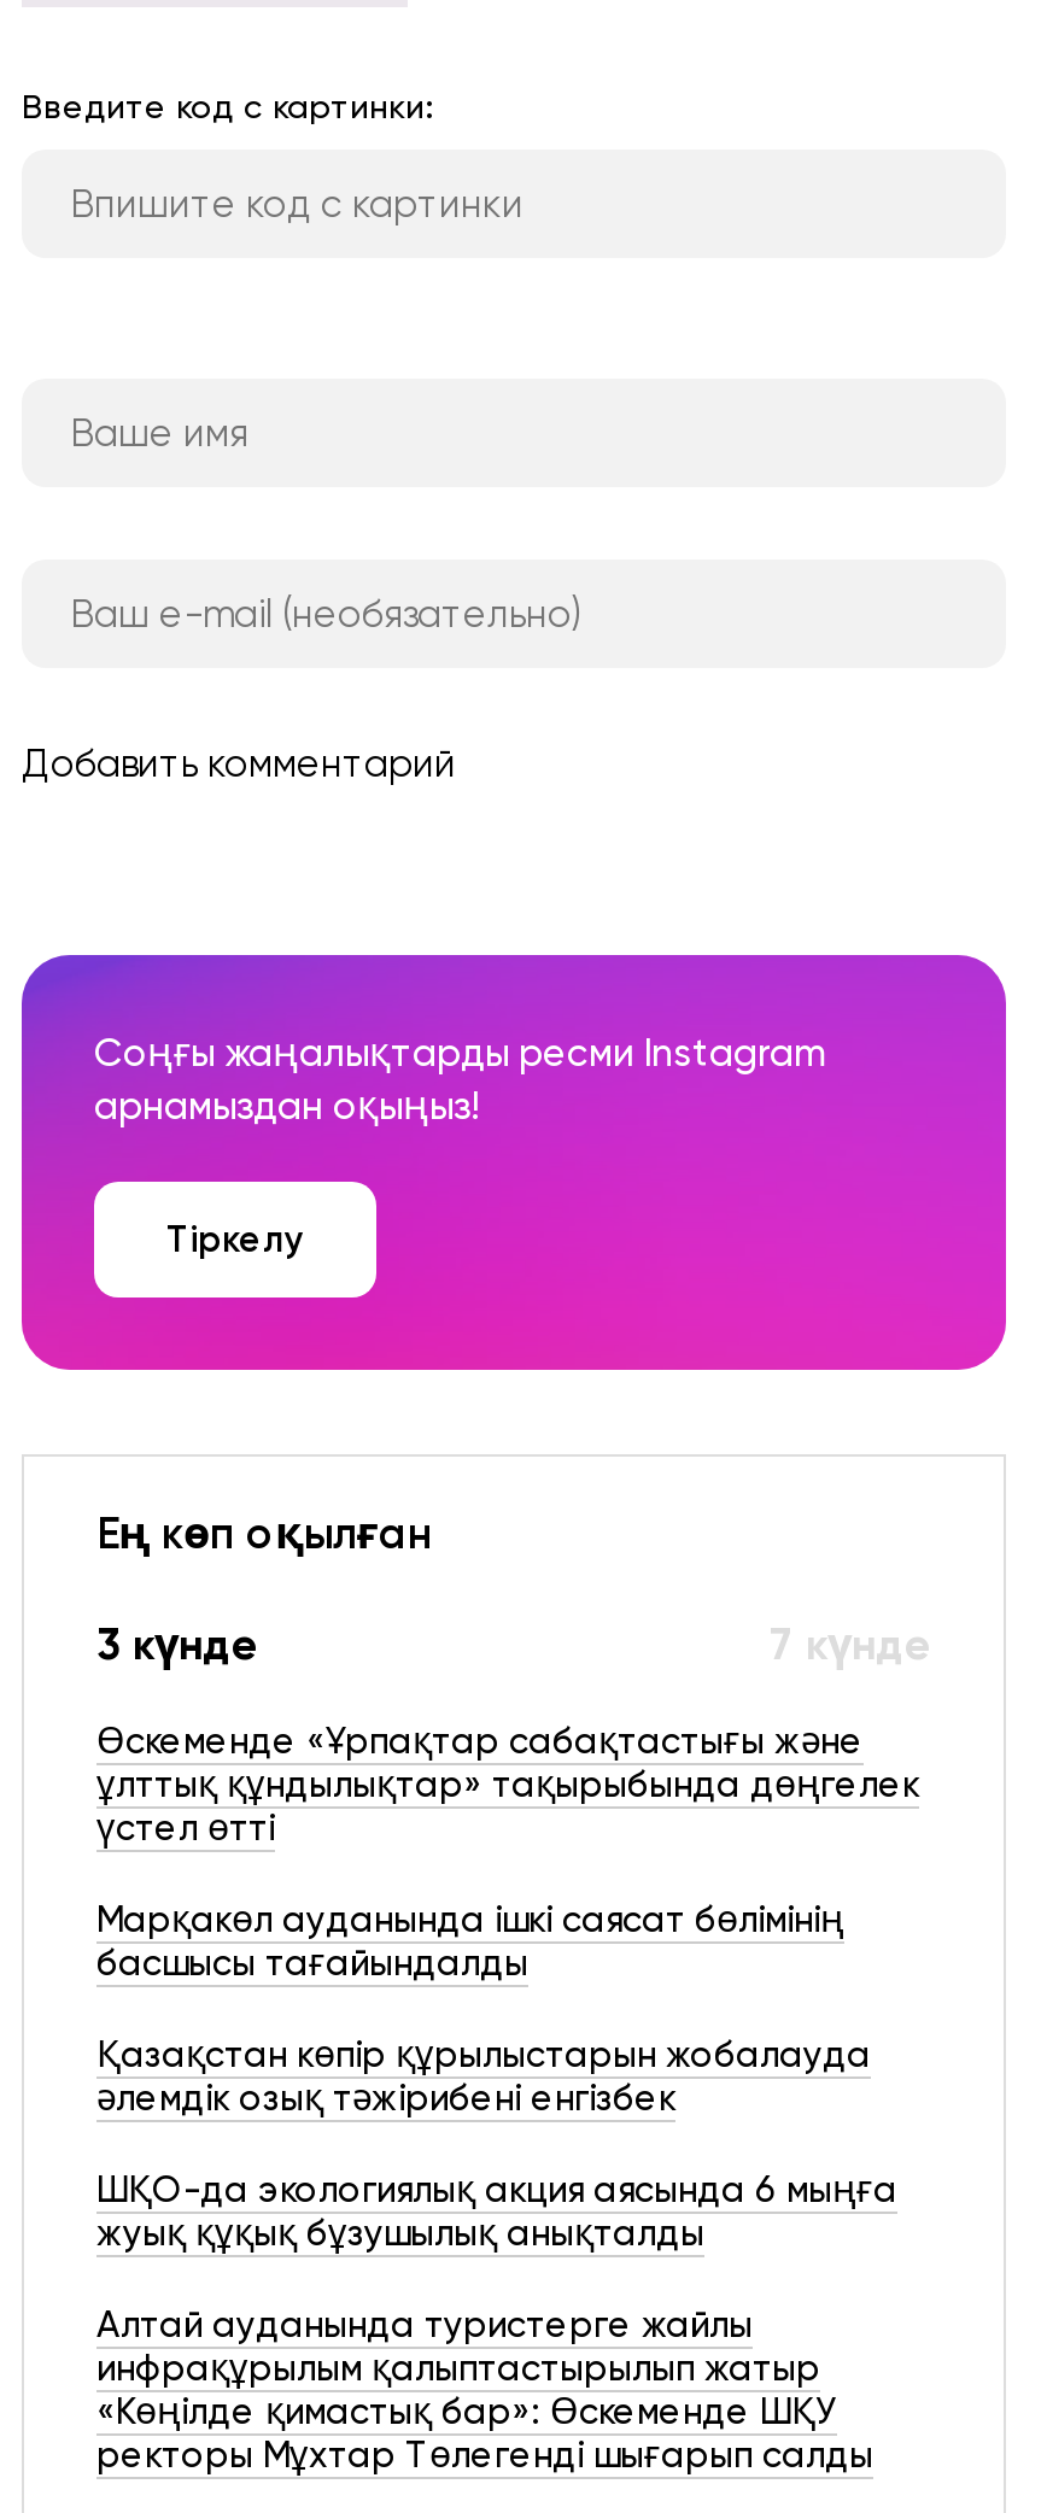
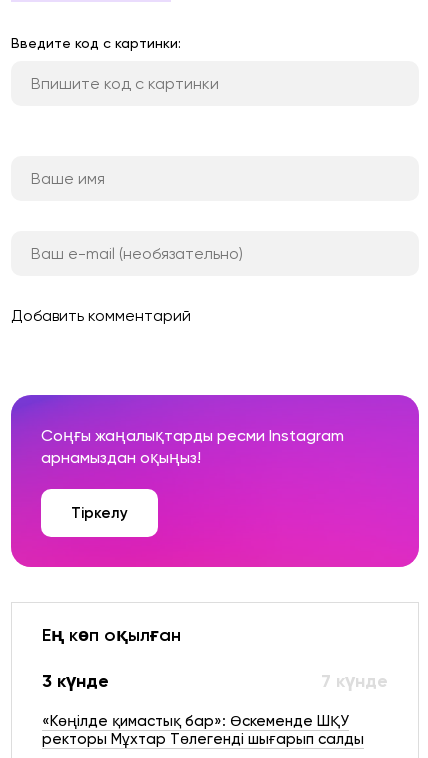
- Өскеменде «Ұрпақтар сабақтастығы және
- ұлттық құндылықтар» тақырыбында дөңгелек
- үстел өтті
- Марқакөл ауданында ішкі саясат бөлімінің
- басшысы тағайындалды
- Қазақстан көпір құрылыстарын жобалауда
- әлемдік озық тәжірибені енгізбек
- ШҚО-да экологиялық акция аясында 6 мыңға
- жуық құқық бұзушылық анықталды
- Алтай ауданында туристерге жайлы
- инфрақұрылым қалыптастырылып жатыр
